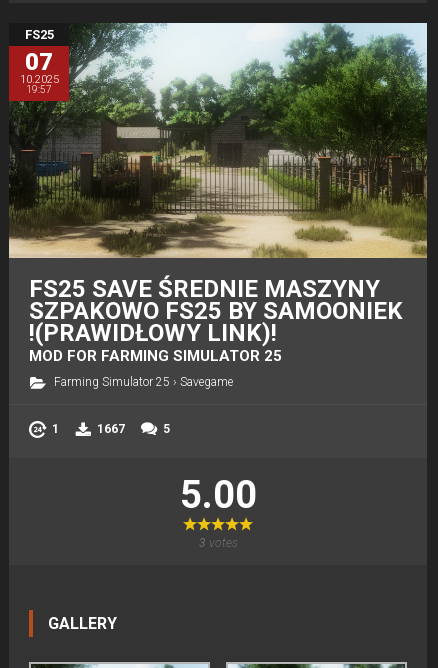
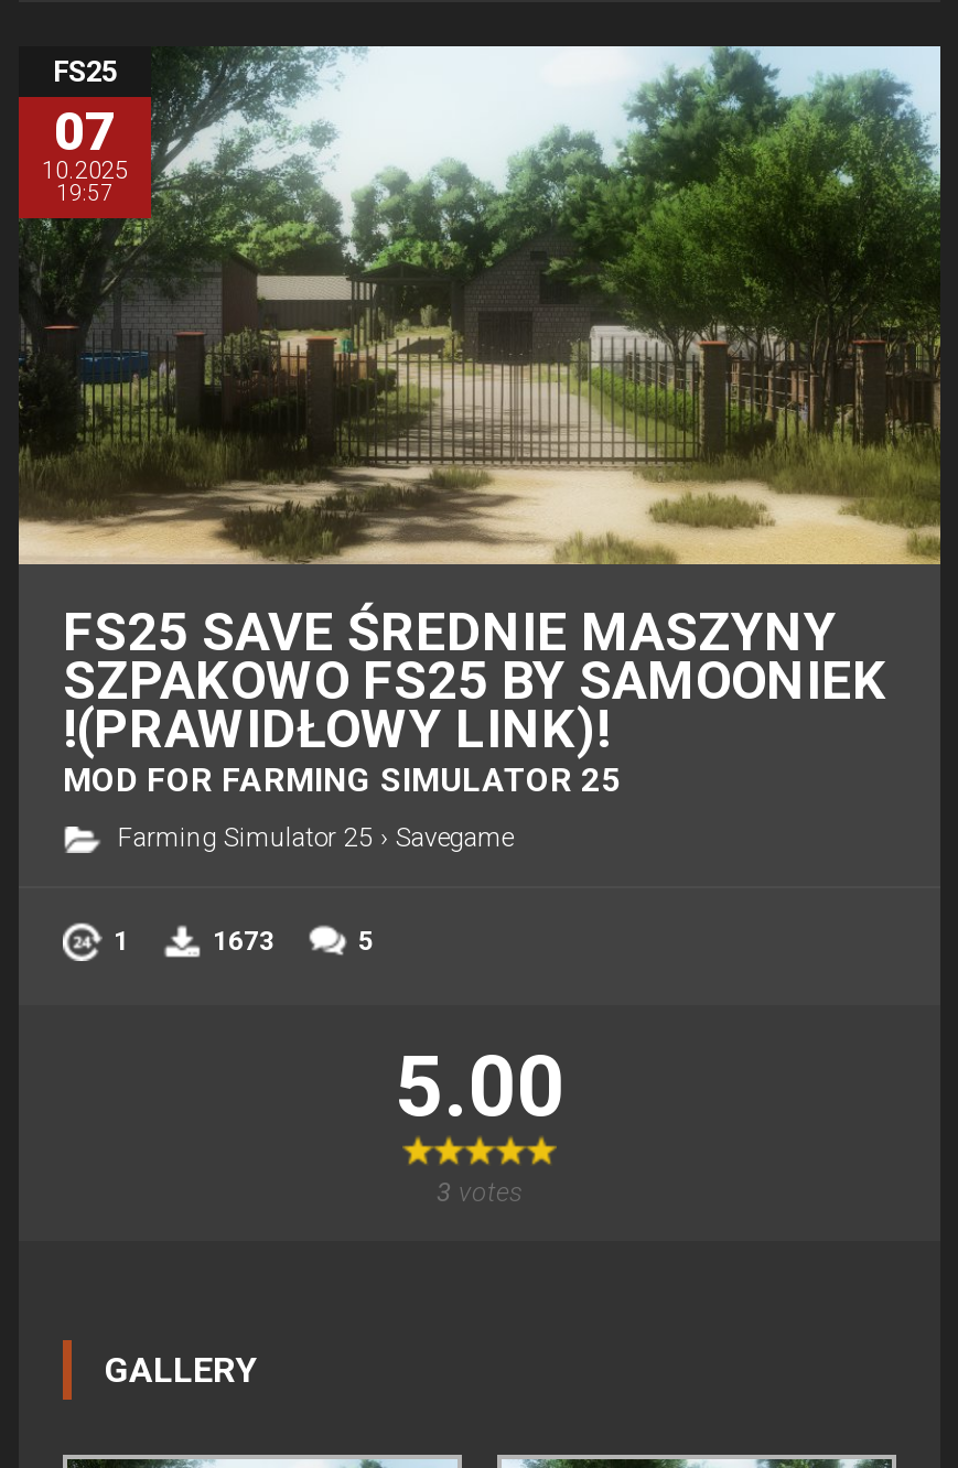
- 1667
+ 1673
